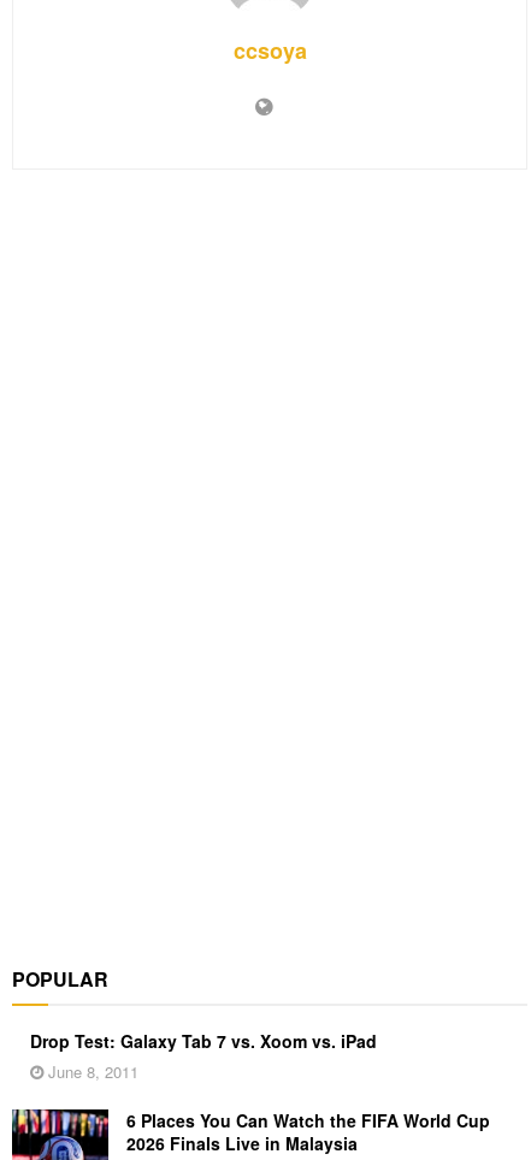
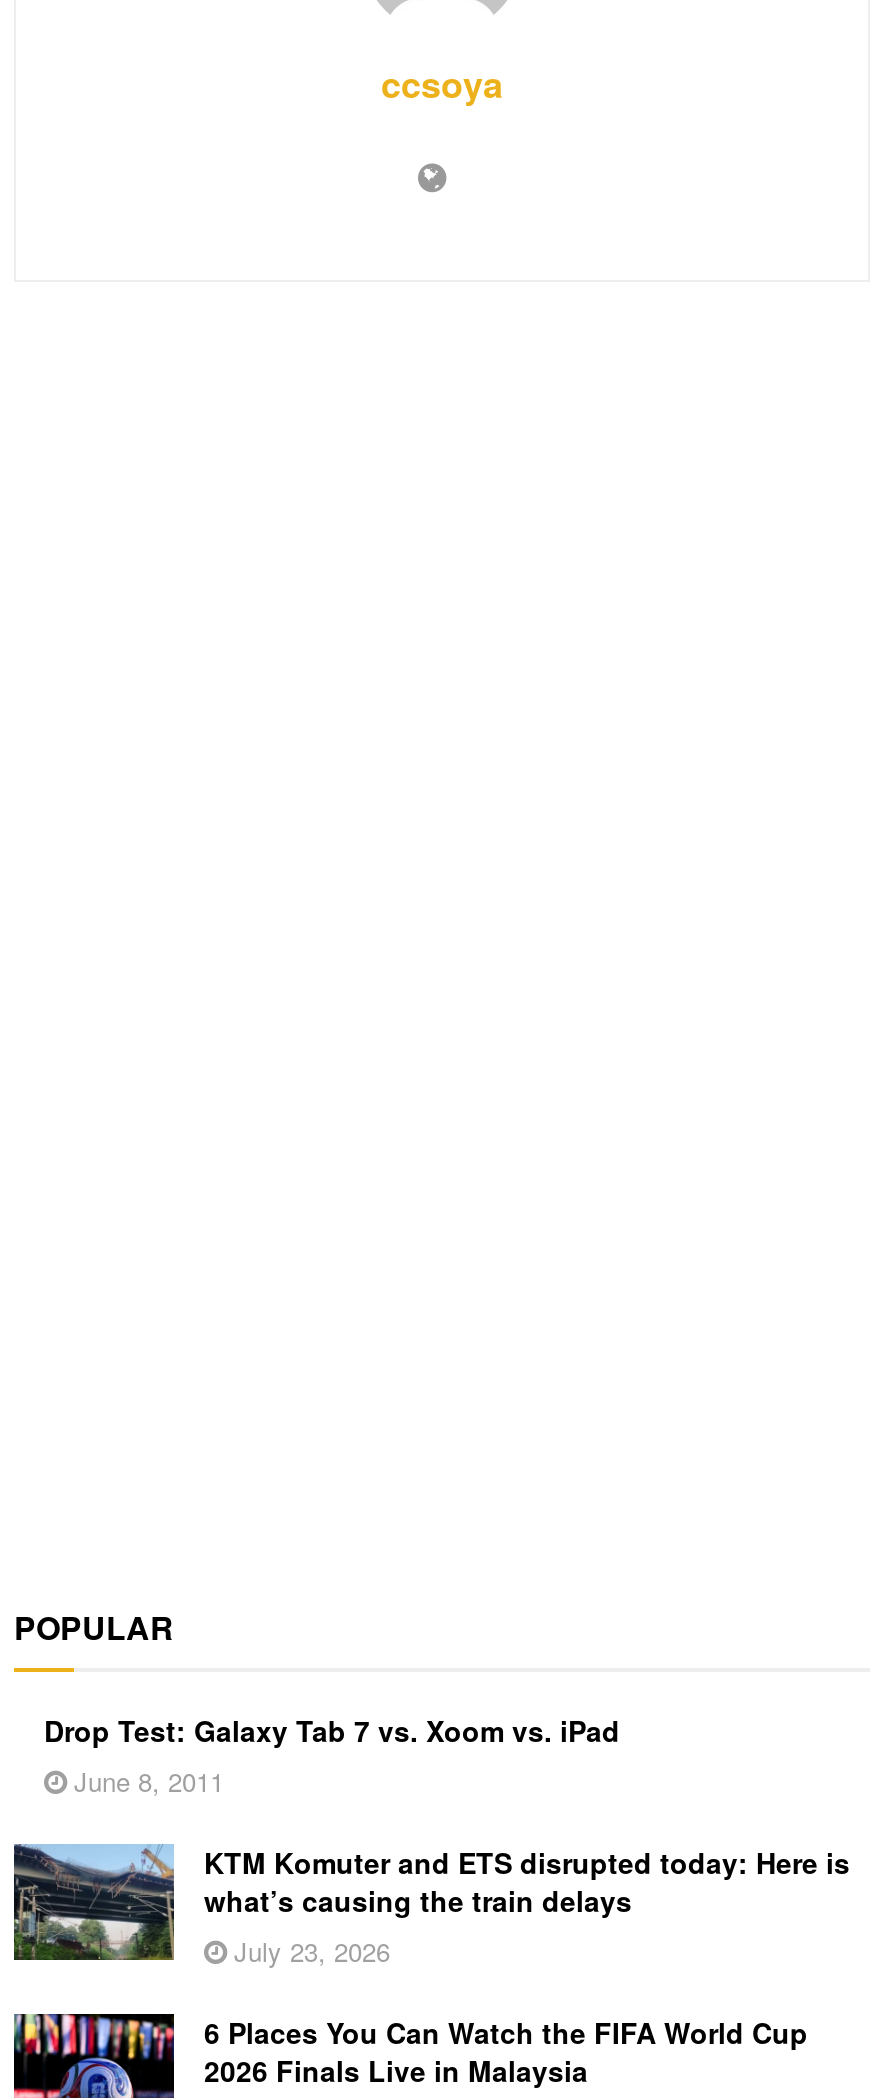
+ [image]
+ KTM Komuter and ETS disrupted today: Here is
+ what’s causing the train delays
+ July 23, 2026
